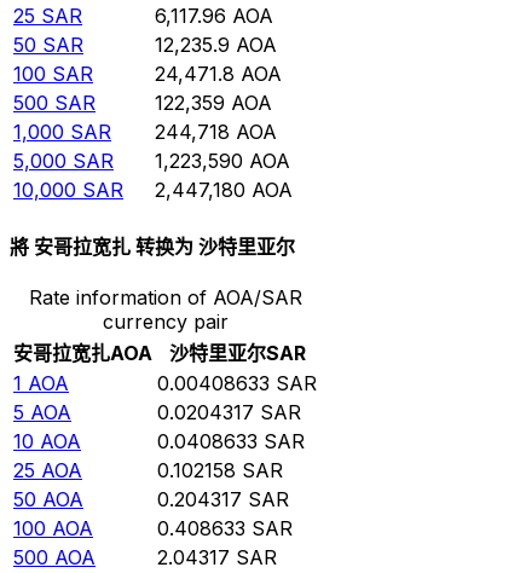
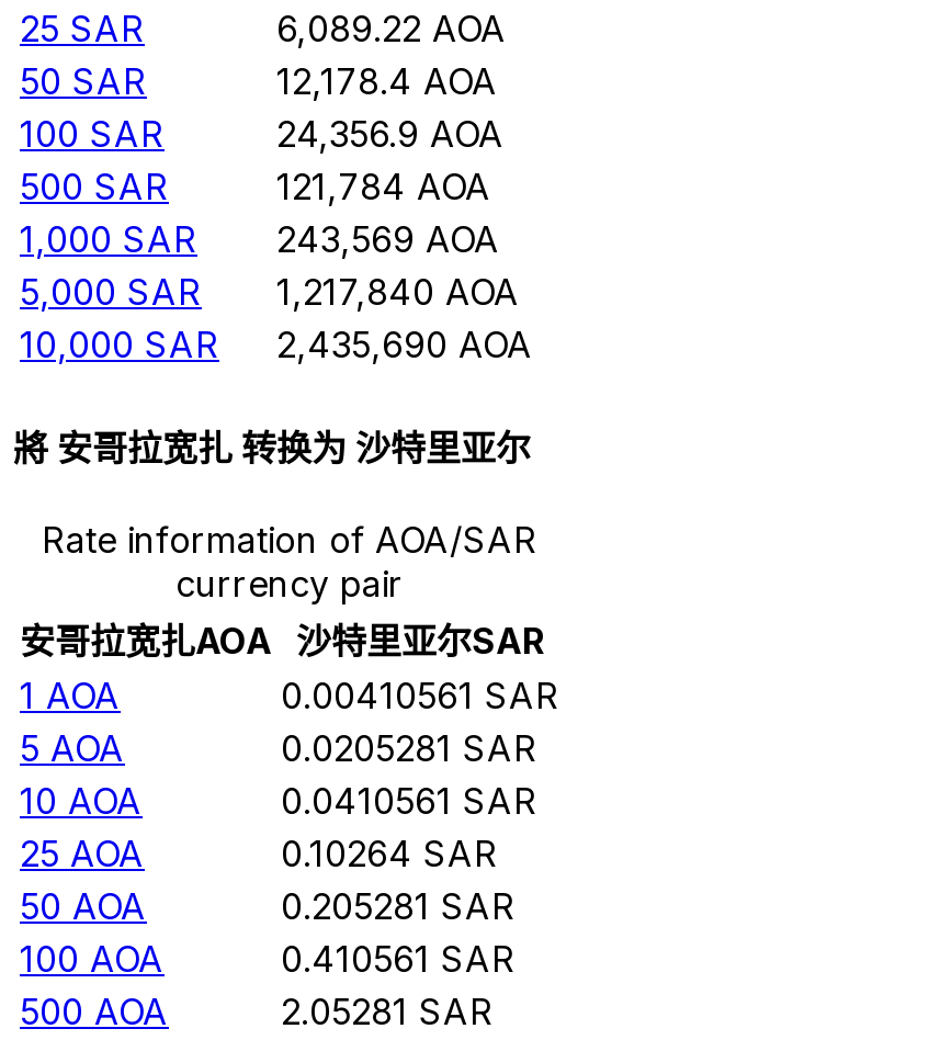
- 6,117.96 AOA
+ 6,089.22 AOA

- 12,235.9 AOA
+ 12,178.4 AOA

- 24,471.8 AOA
+ 24,356.9 AOA

- 122,359 AOA
+ 121,784 AOA

- 1,000 SAR 244,718 AOA
+ 1,000 SAR 243,569 AOA

- 5,000 SAR 1,223,590 AOA
+ 5,000 SAR 1,217,840 AOA

- 10,000 SAR 2,447,180 AOA
+ 10,000 SAR 2,435,690 AOA

- 0.00408633 SAR
+ 0.00410561 SAR

- 0.0204317 SAR
+ 0.0205281 SAR

- 0.0408633 SAR
+ 0.0410561 SAR

- 0.102158 SAR
+ 0.10264 SAR

- 0.204317 SAR
+ 0.205281 SAR

- 0.408633 SAR
+ 0.410561 SAR

- 2.04317 SAR
+ 2.05281 SAR
